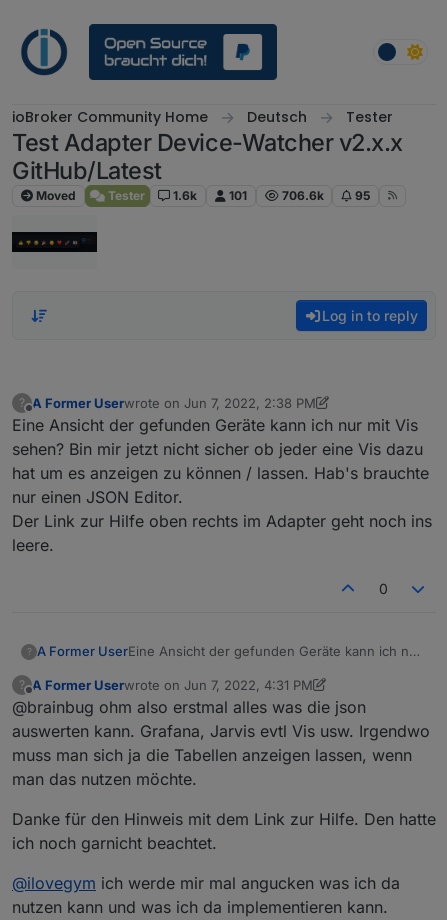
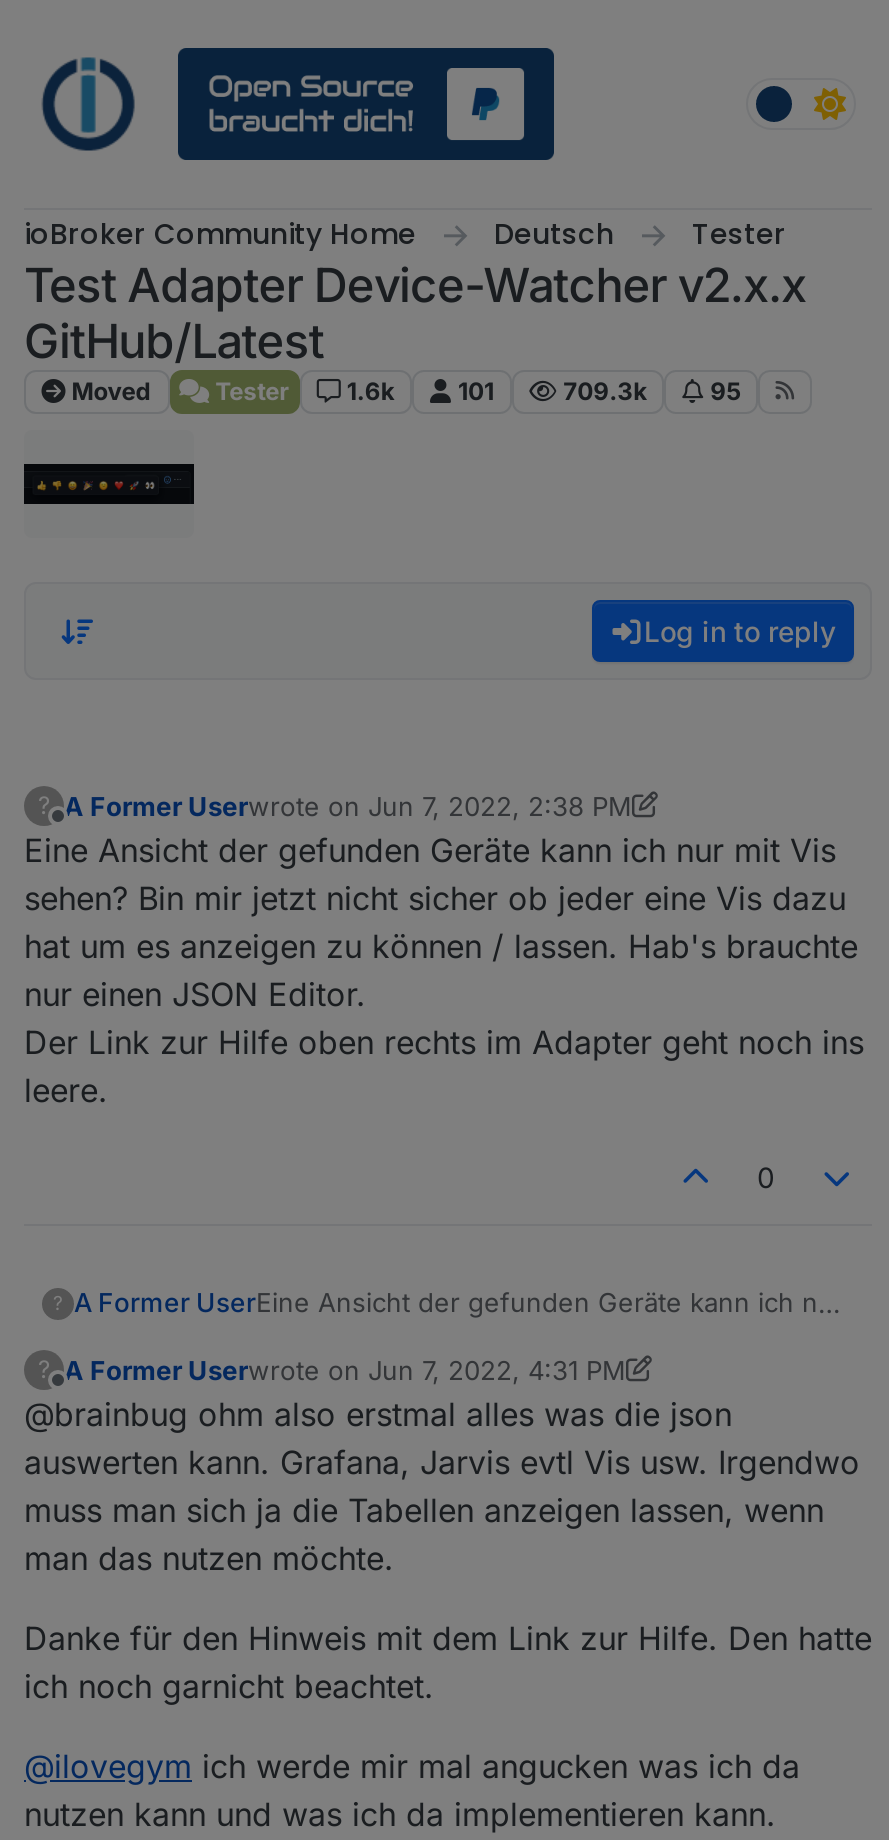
- 706.6k
+ 709.3k
